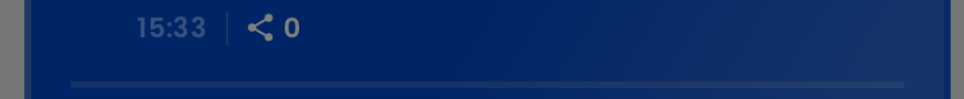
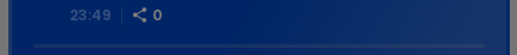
- 15:33 0
+ 23:49 0
